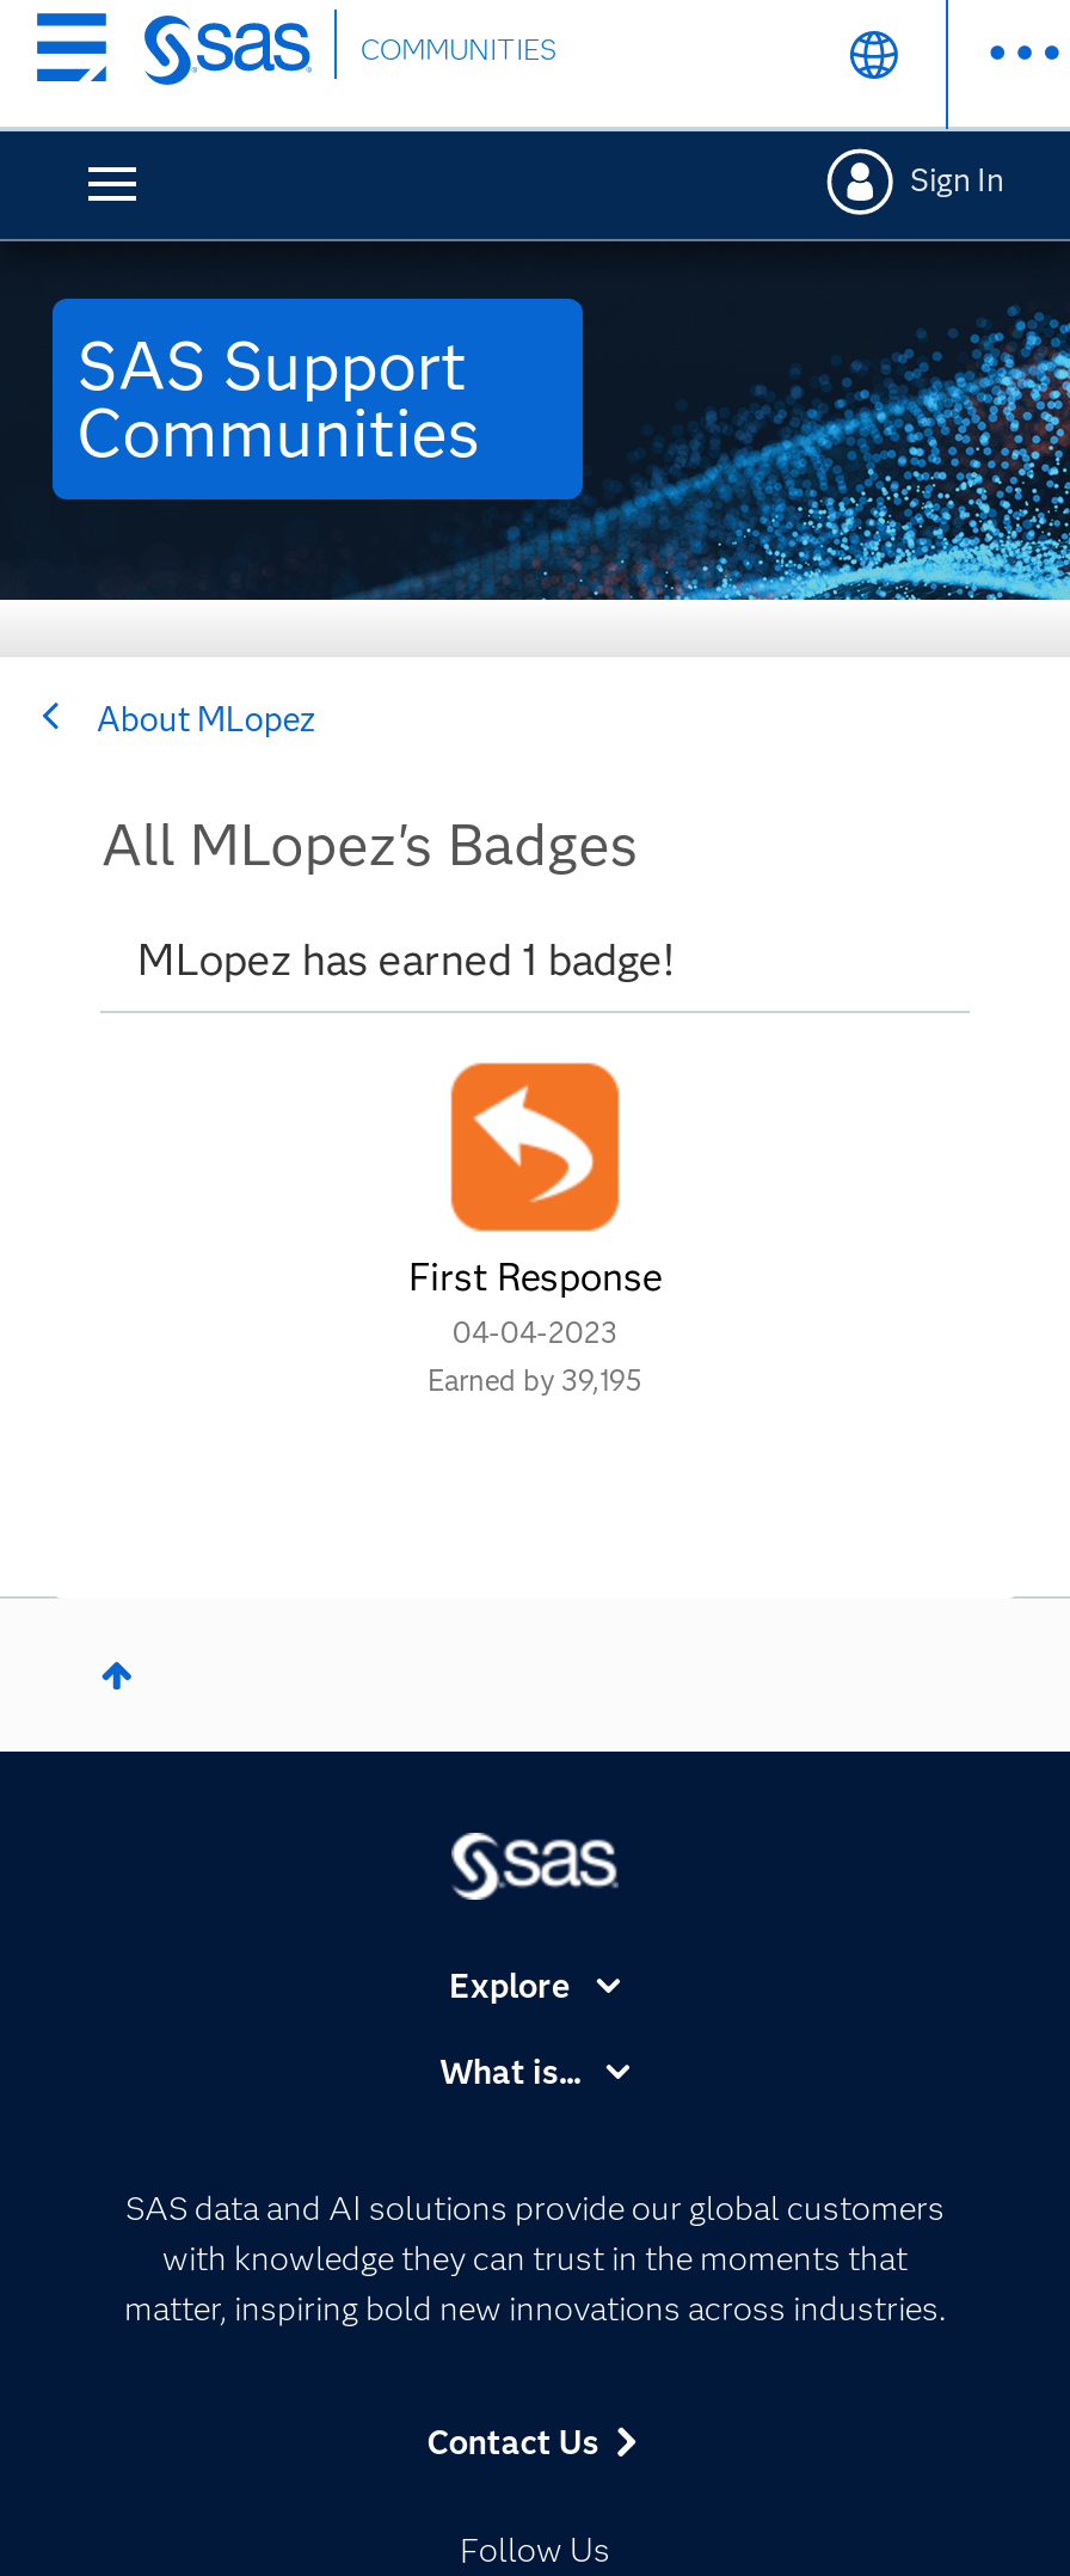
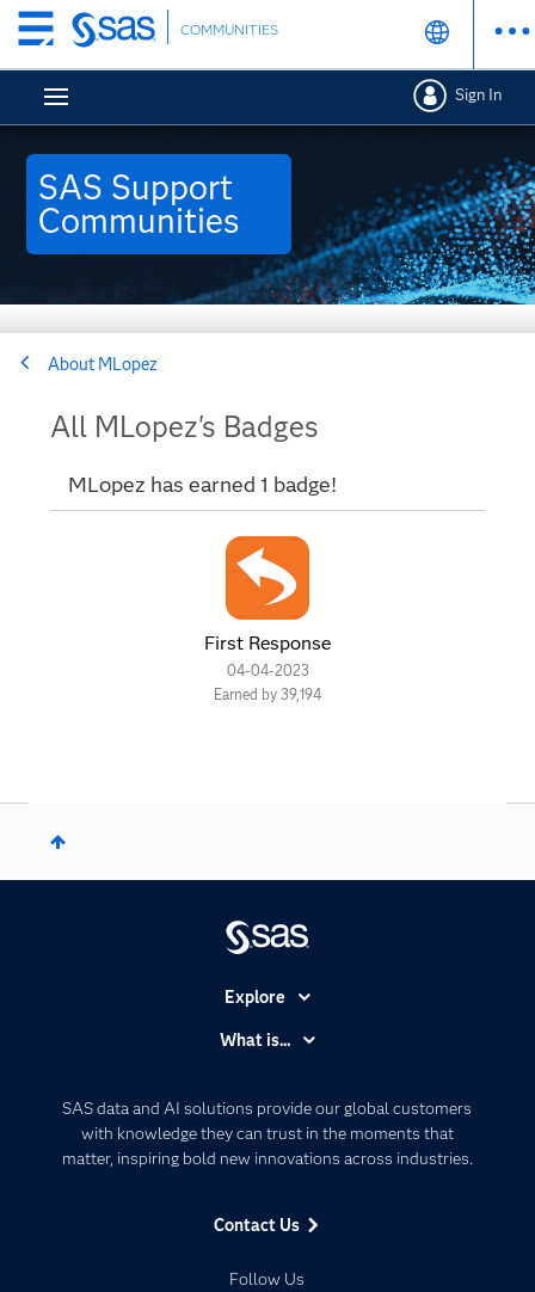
- Earned by 39,195
+ Earned by 39,194
